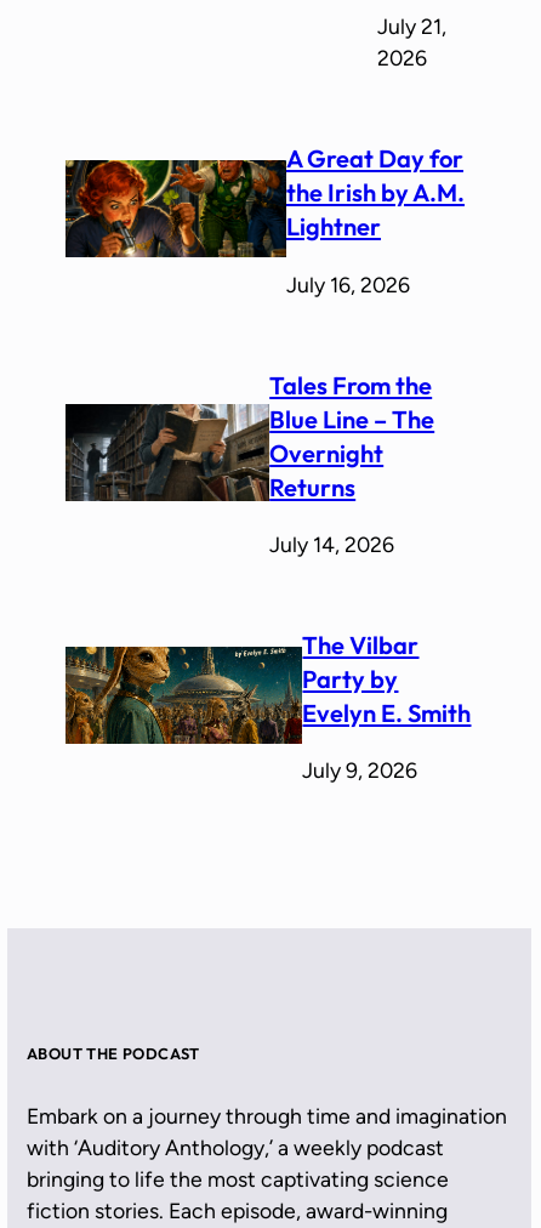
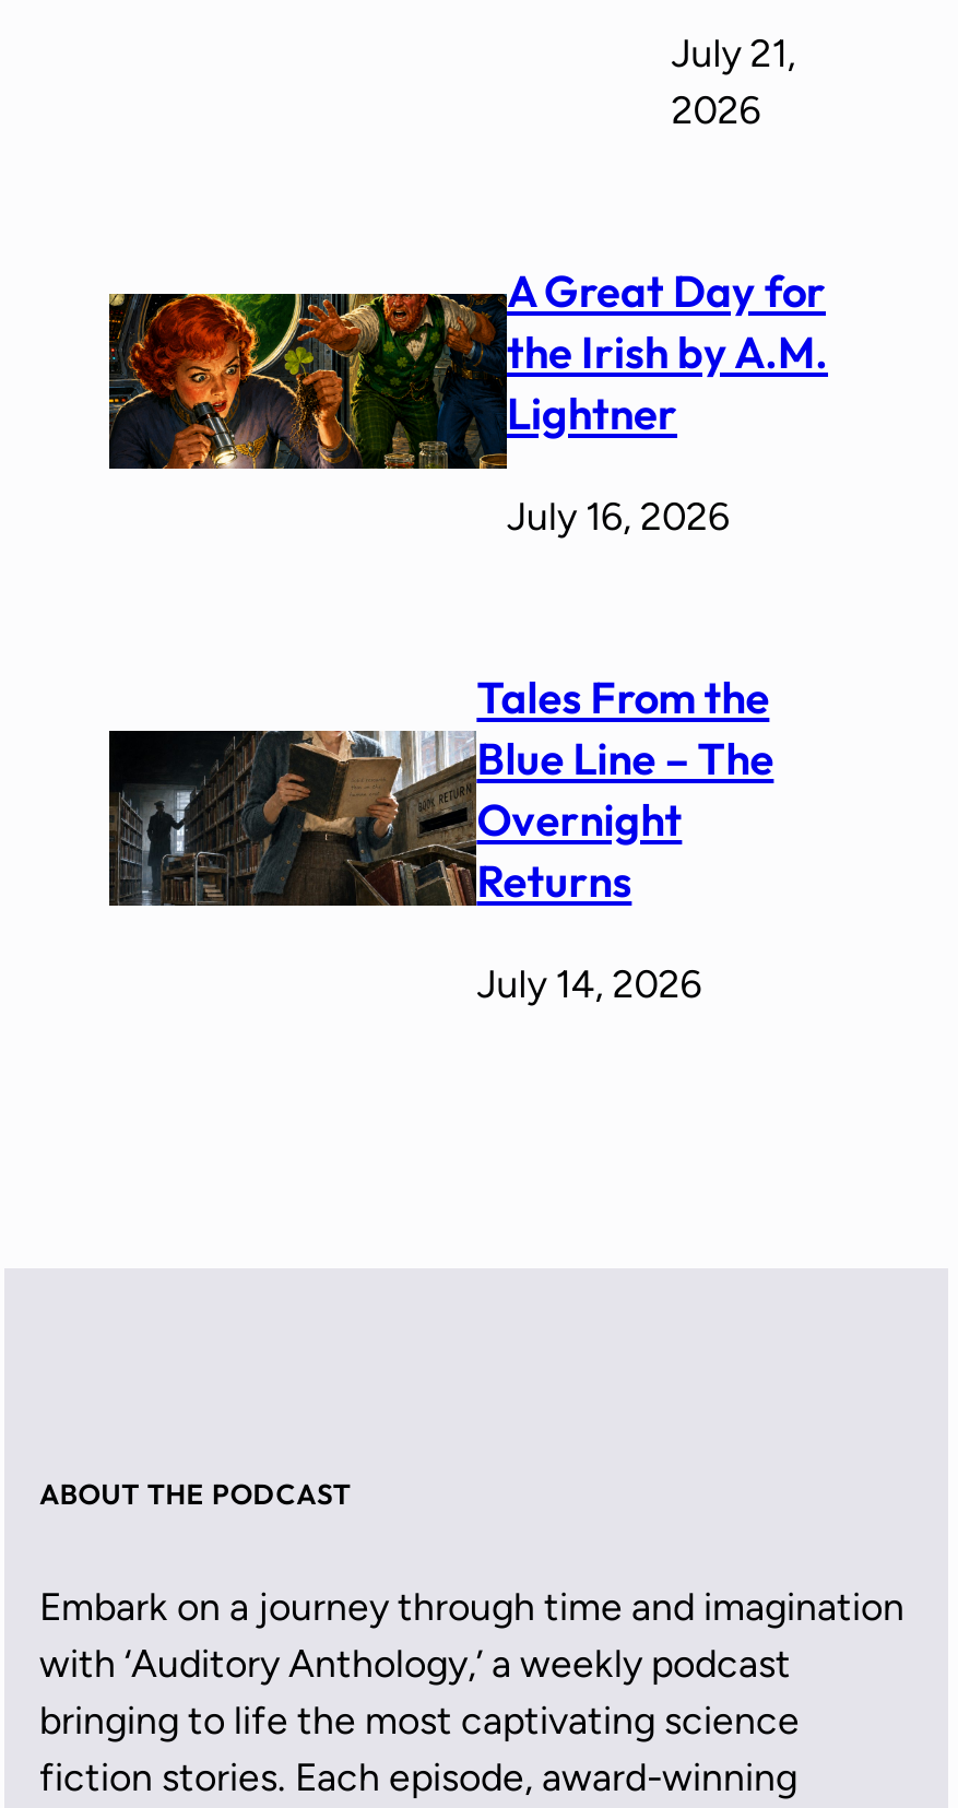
- [image]
- The Vilbar
- Party by
- Evelyn E. Smith
- July 9, 2026
